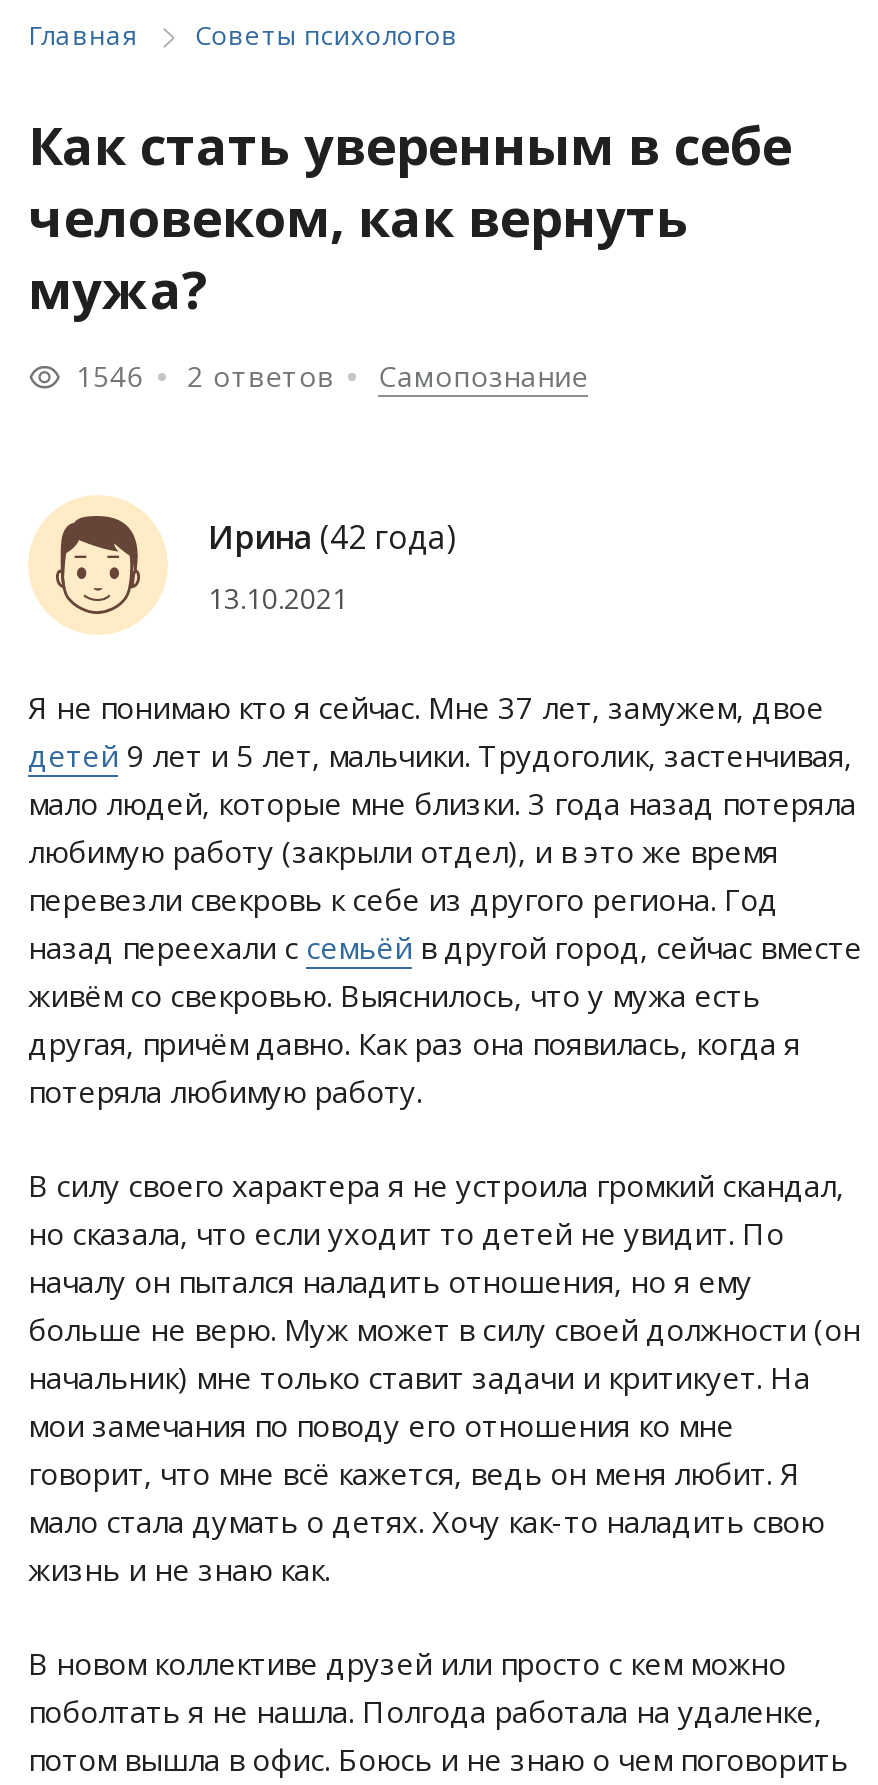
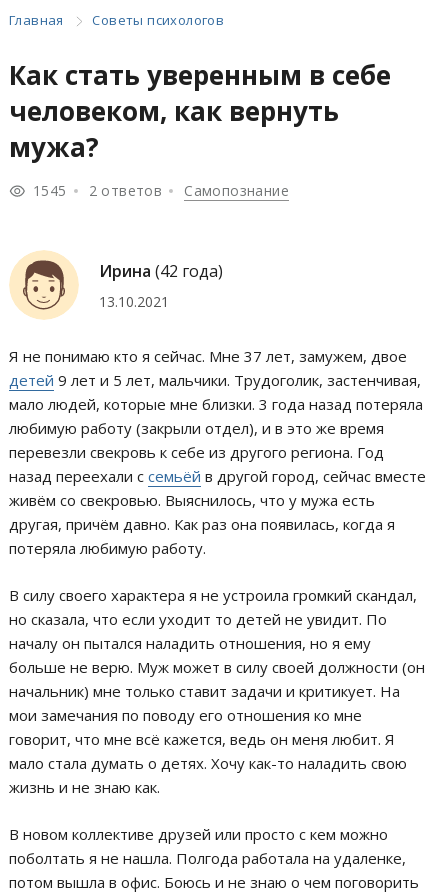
- 1546 2 ответов Самопознание
+ 1545 2 ответов Самопознание
